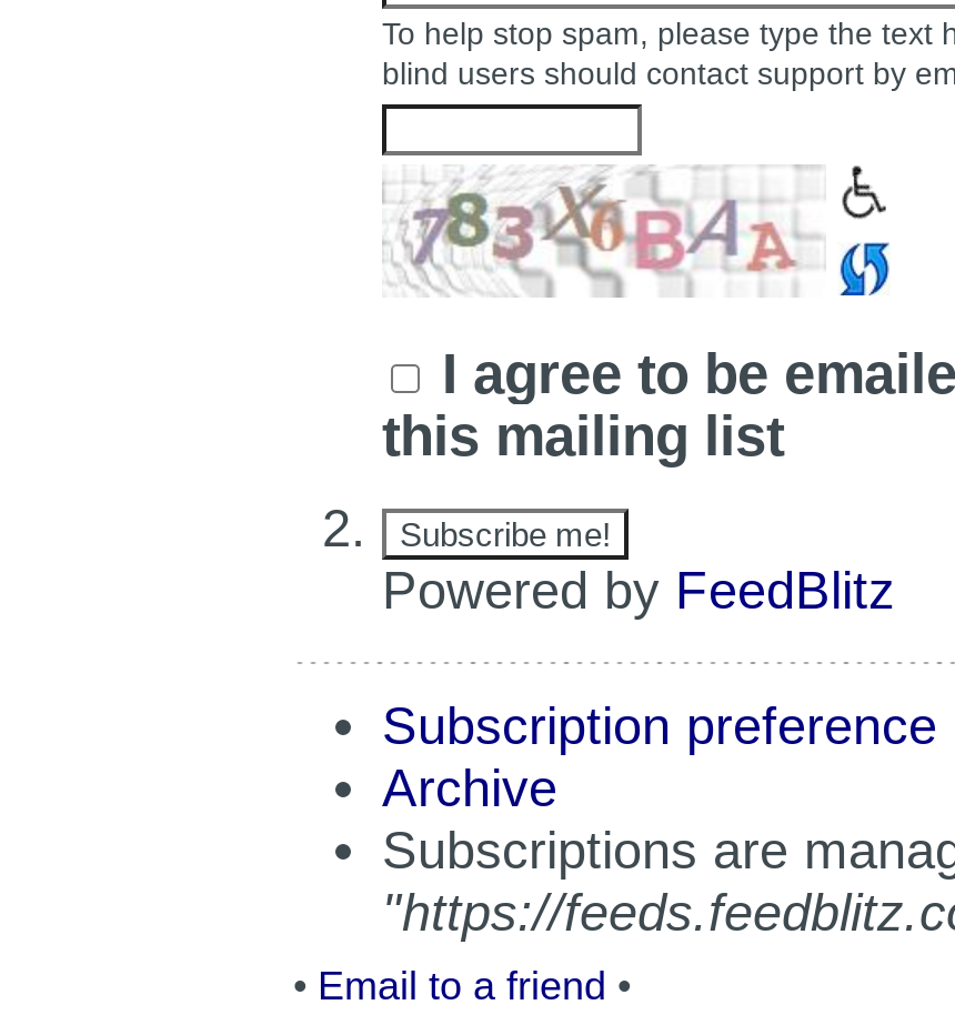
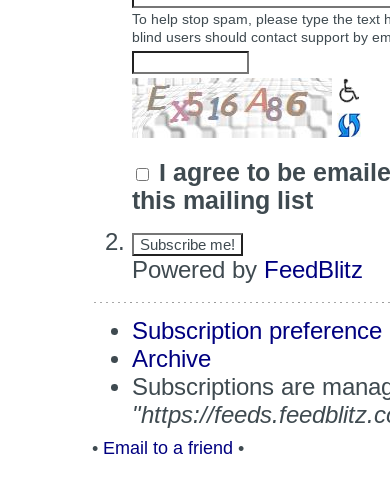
- [image]
+ [image]
